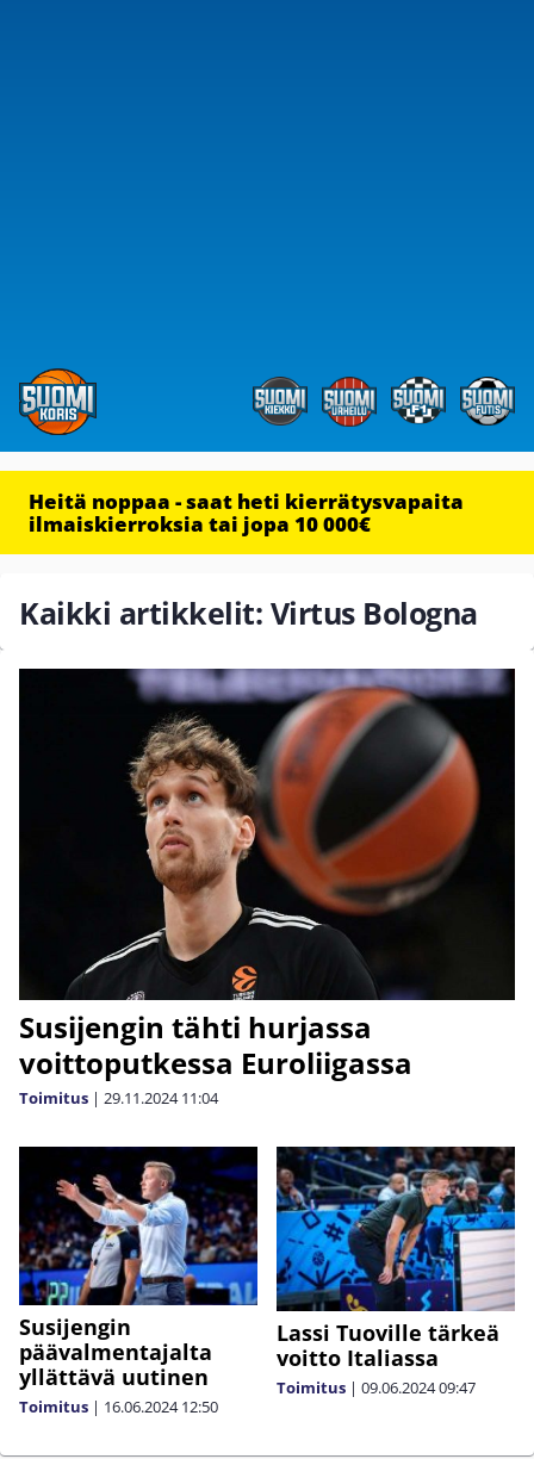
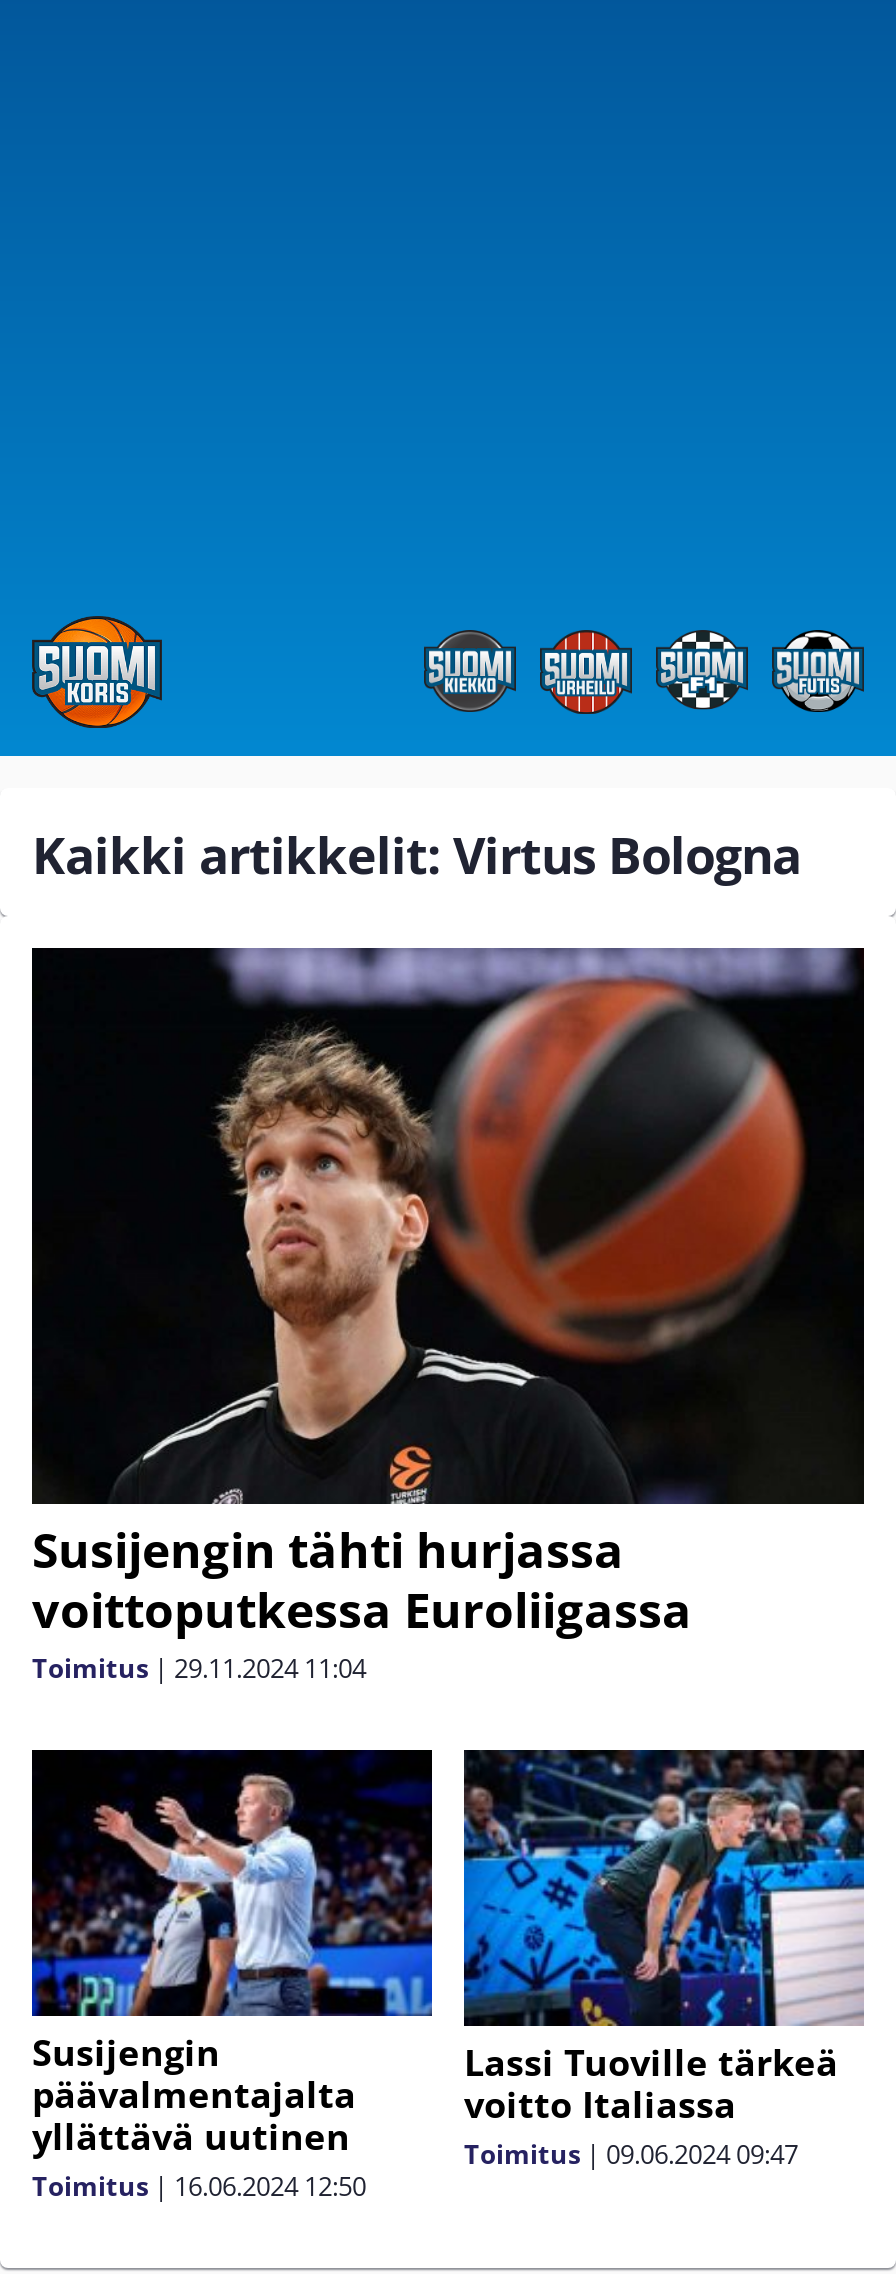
- Heitä noppaa - saat heti kierrätysvapaita
- ilmaiskierroksia tai jopa 10 000€
